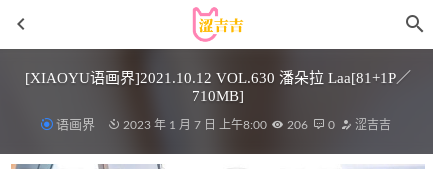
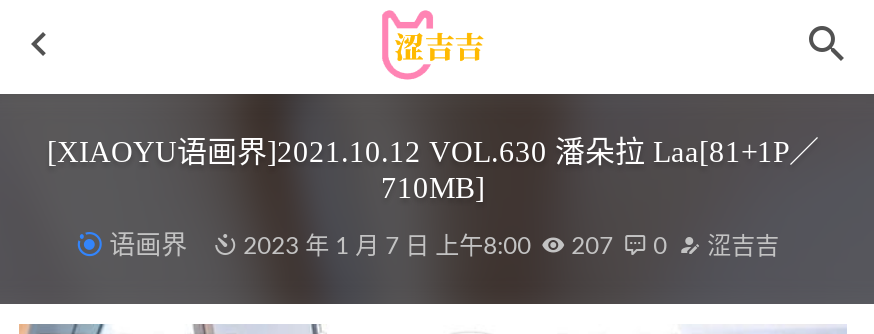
- 2023 年 1 月 7 日 上午8:00 206 0 涩吉吉
+ 2023 年 1 月 7 日 上午8:00 207 0 涩吉吉
